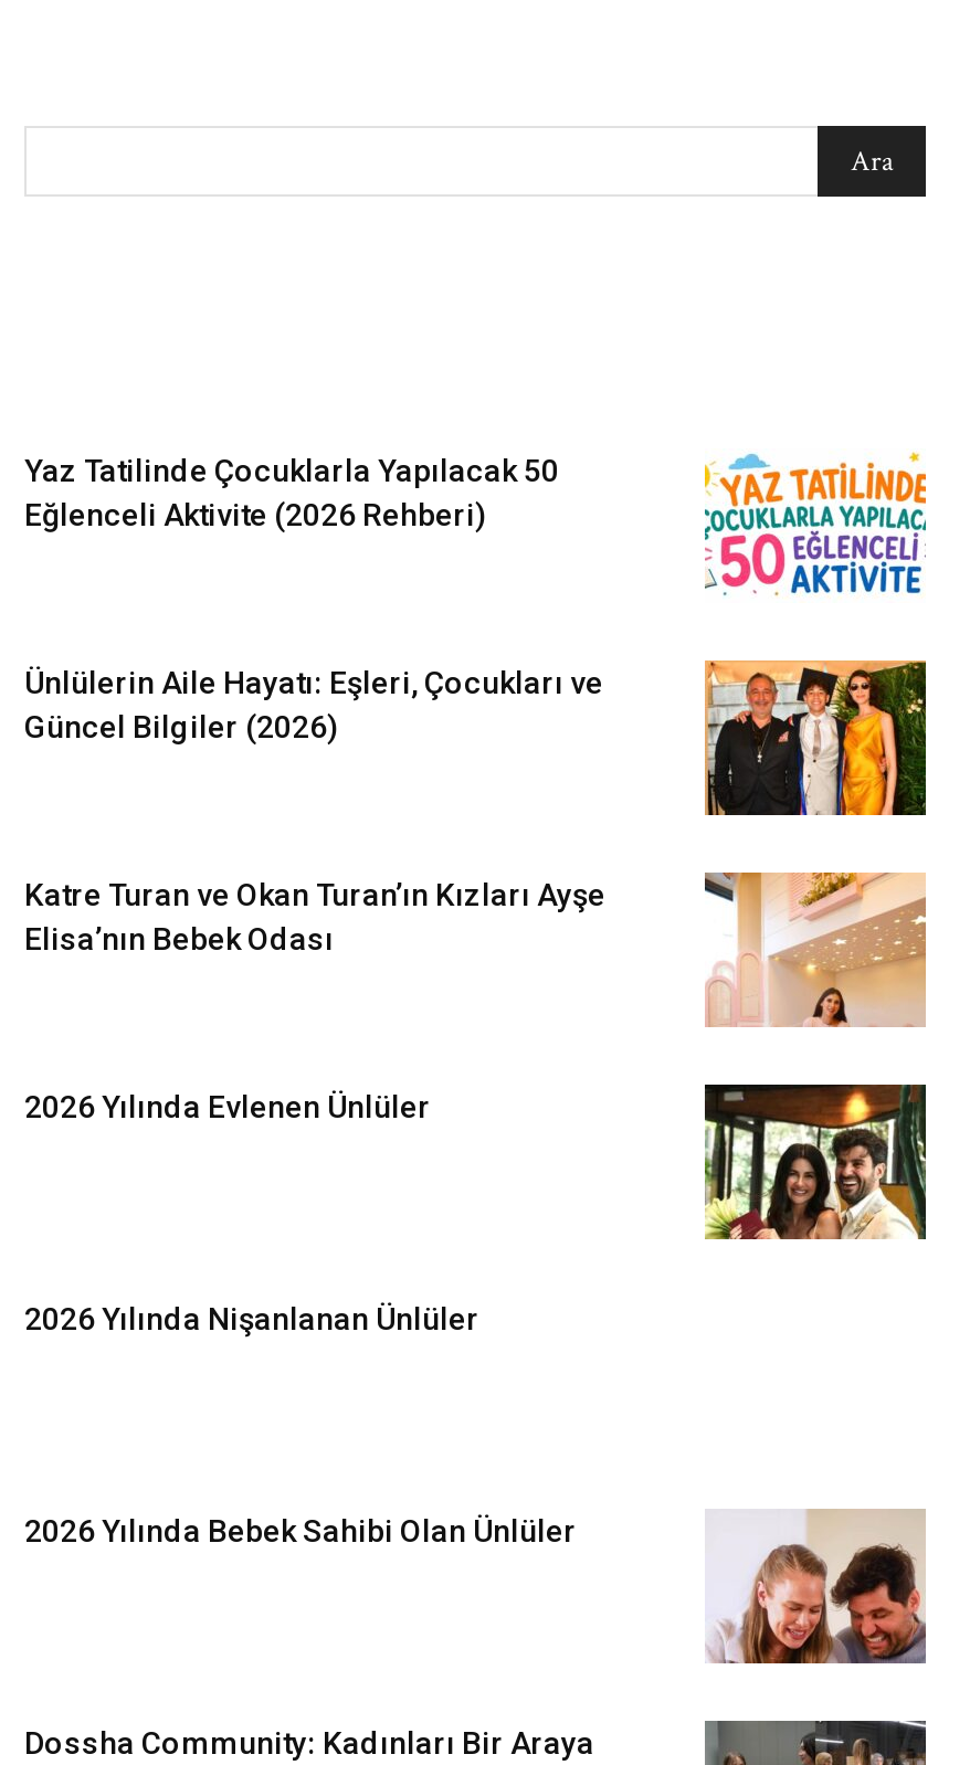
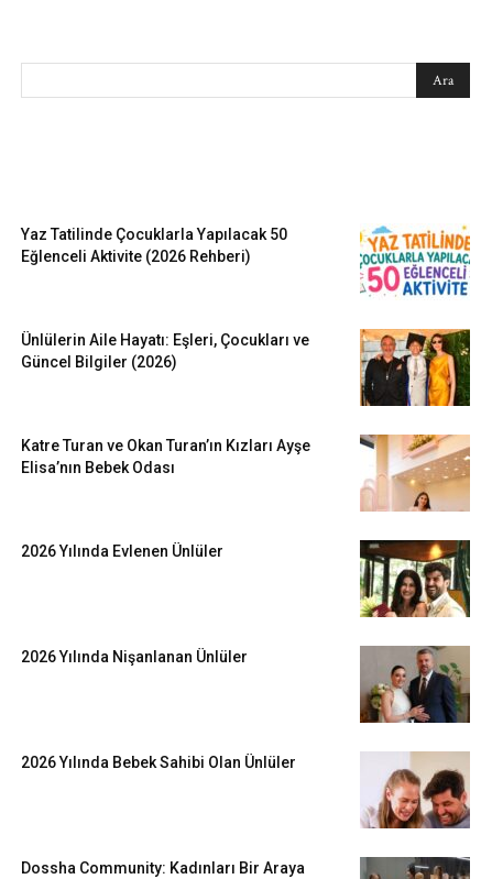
+ [image]
